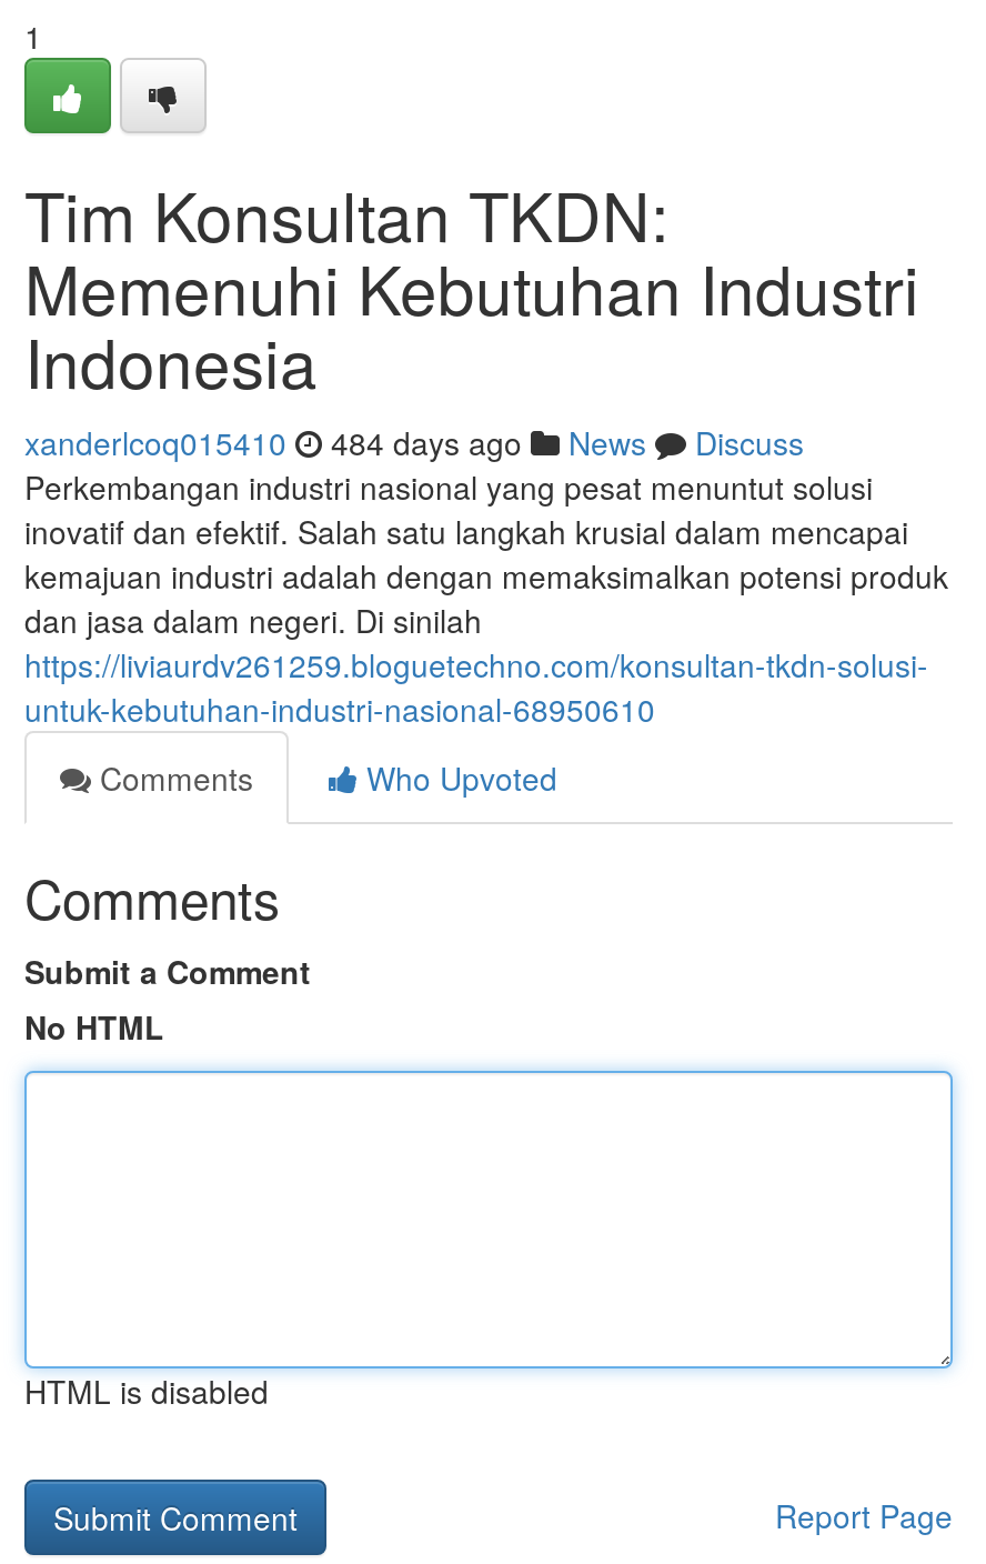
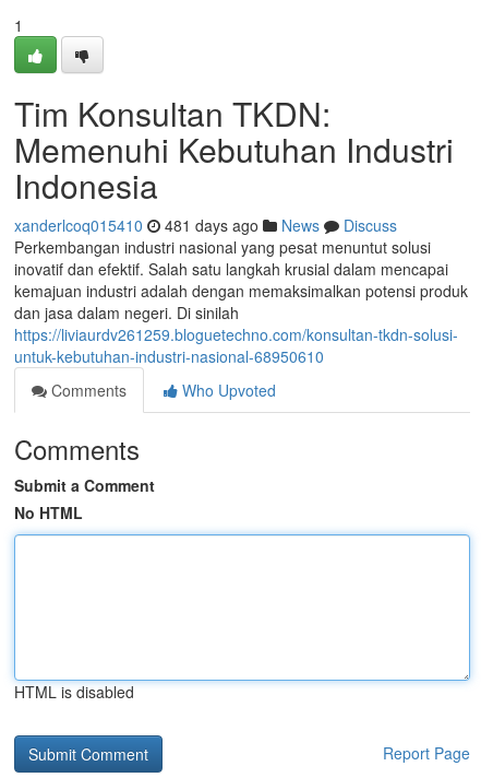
- xanderlcoq015410 484 days ago News Discuss
+ xanderlcoq015410 481 days ago News Discuss
